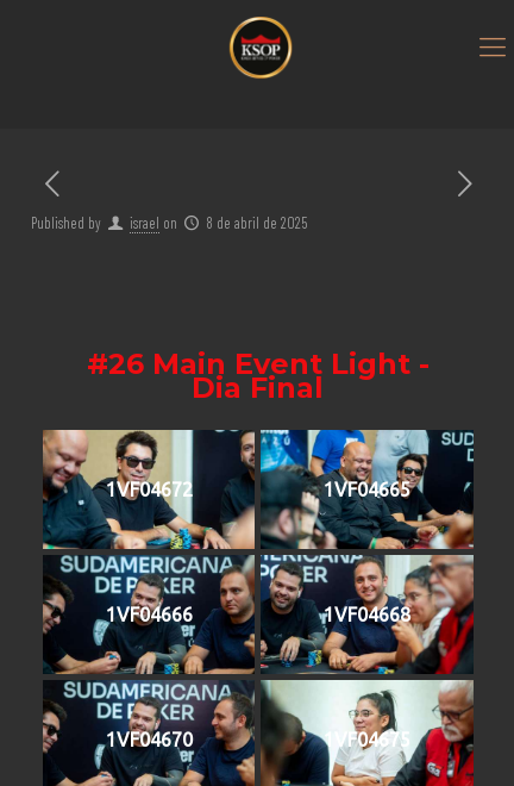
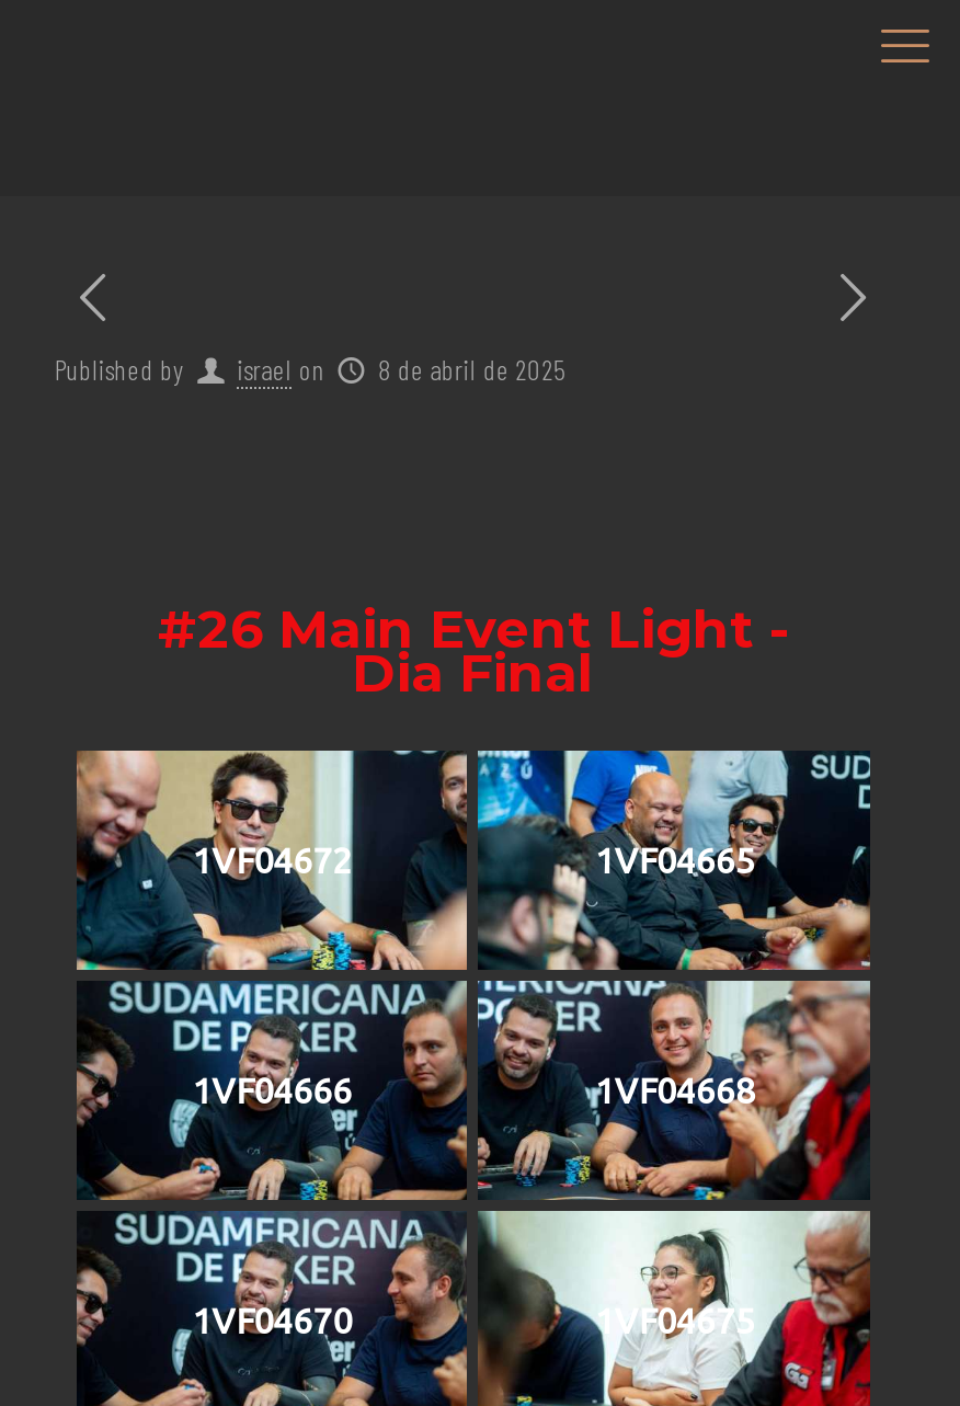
- [image]
